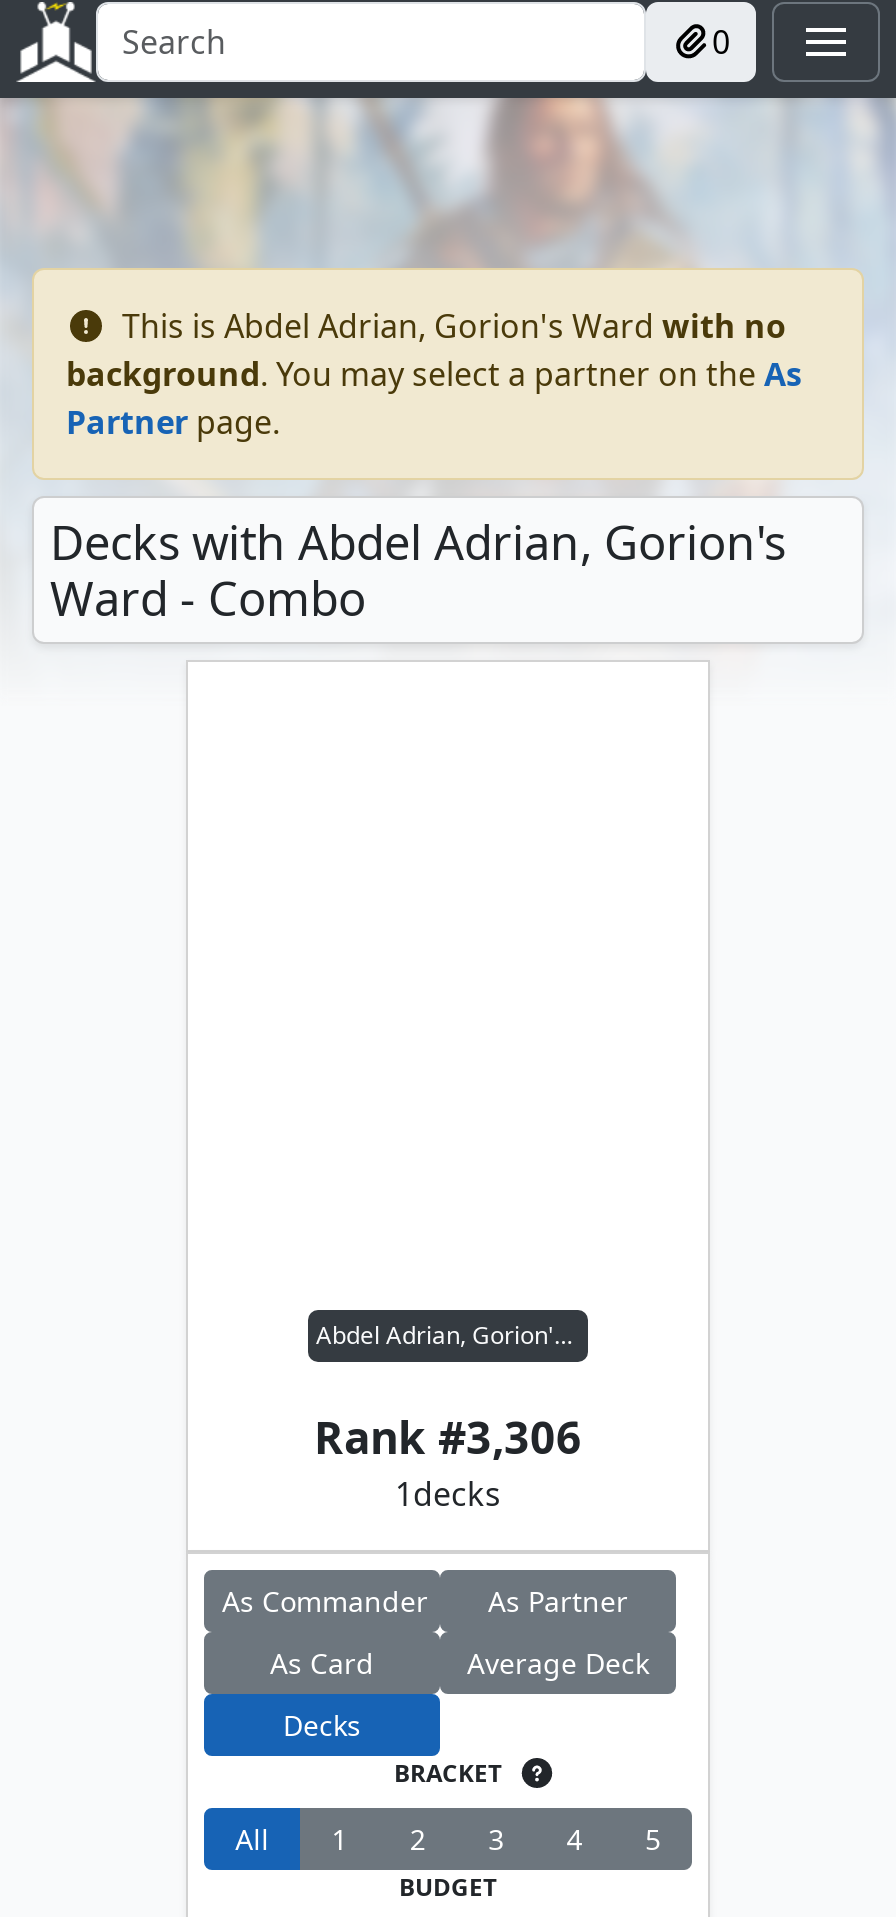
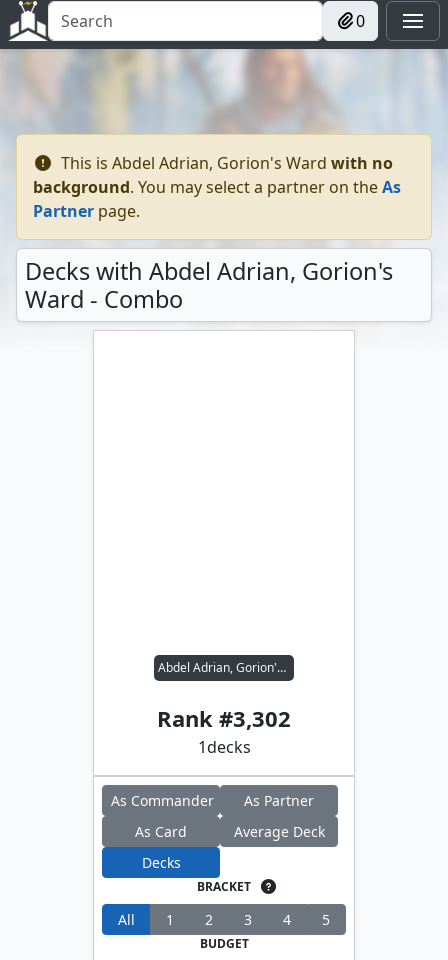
- Rank #3,306
+ Rank #3,302
